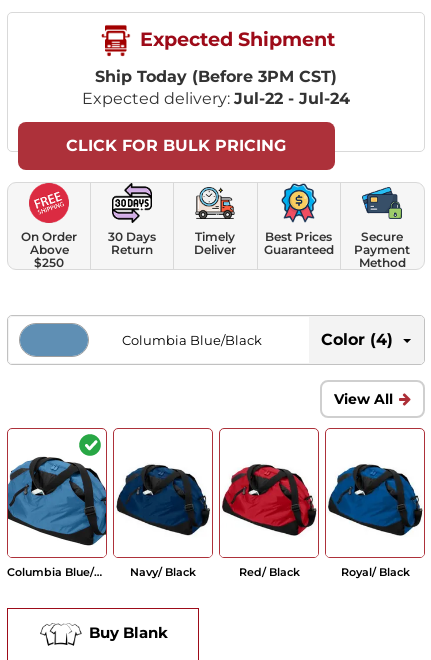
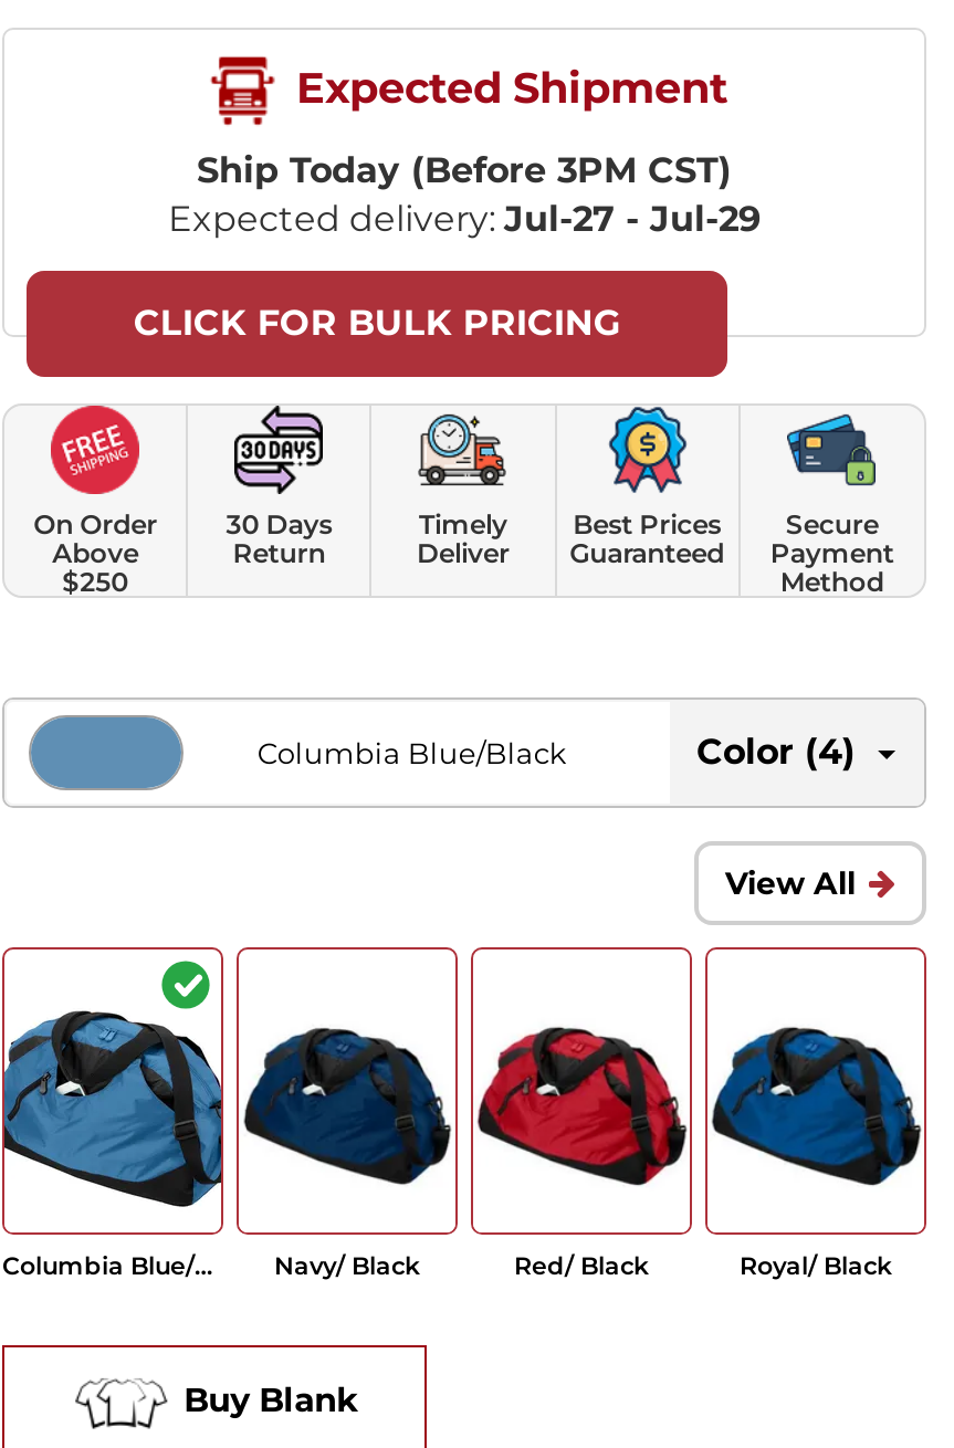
- Expected delivery: Jul-22 - Jul-24
+ Expected delivery: Jul-27 - Jul-29
